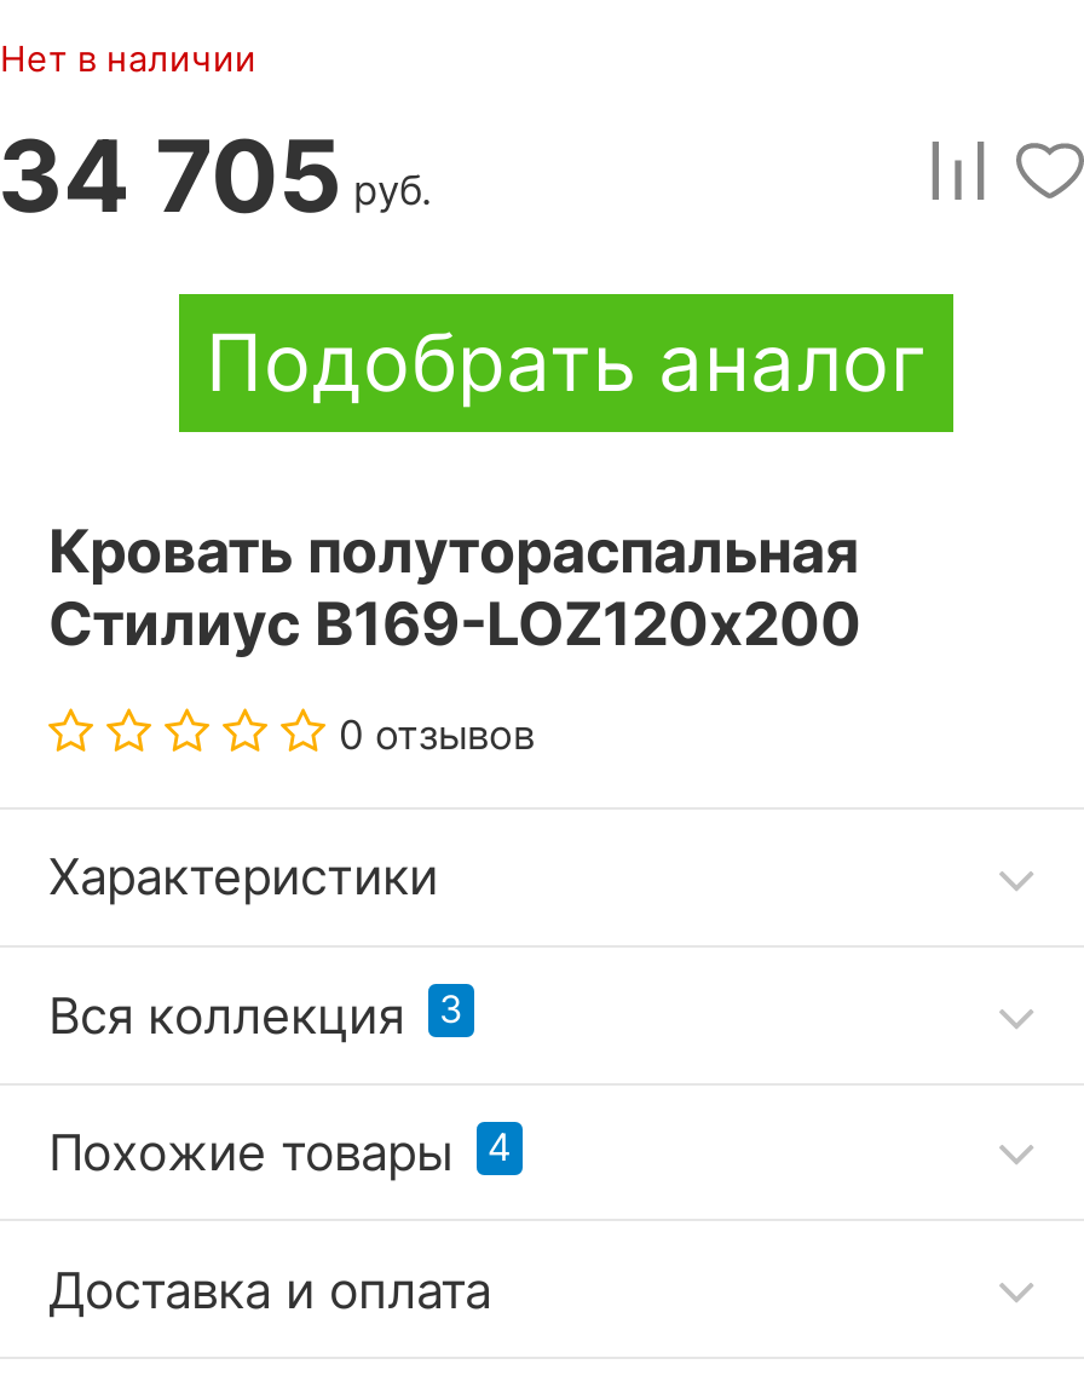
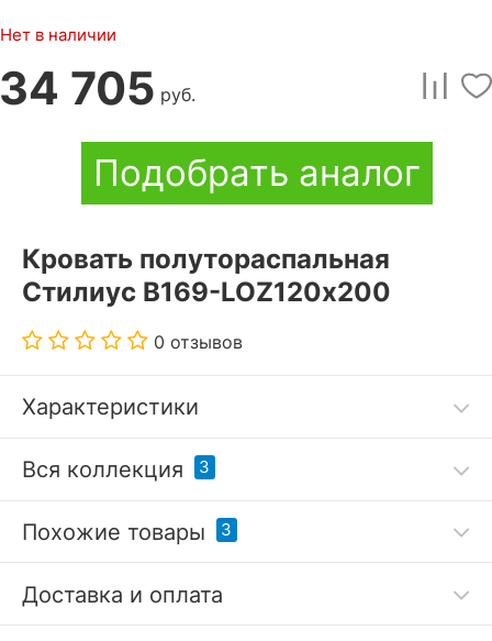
- Похожие товары 4
+ Похожие товары 3
